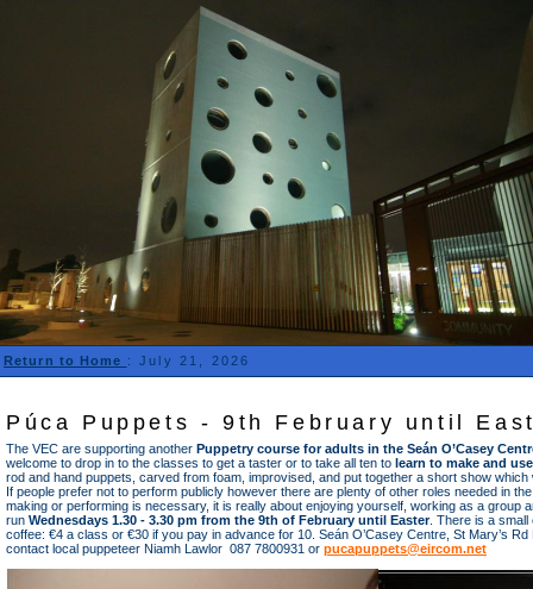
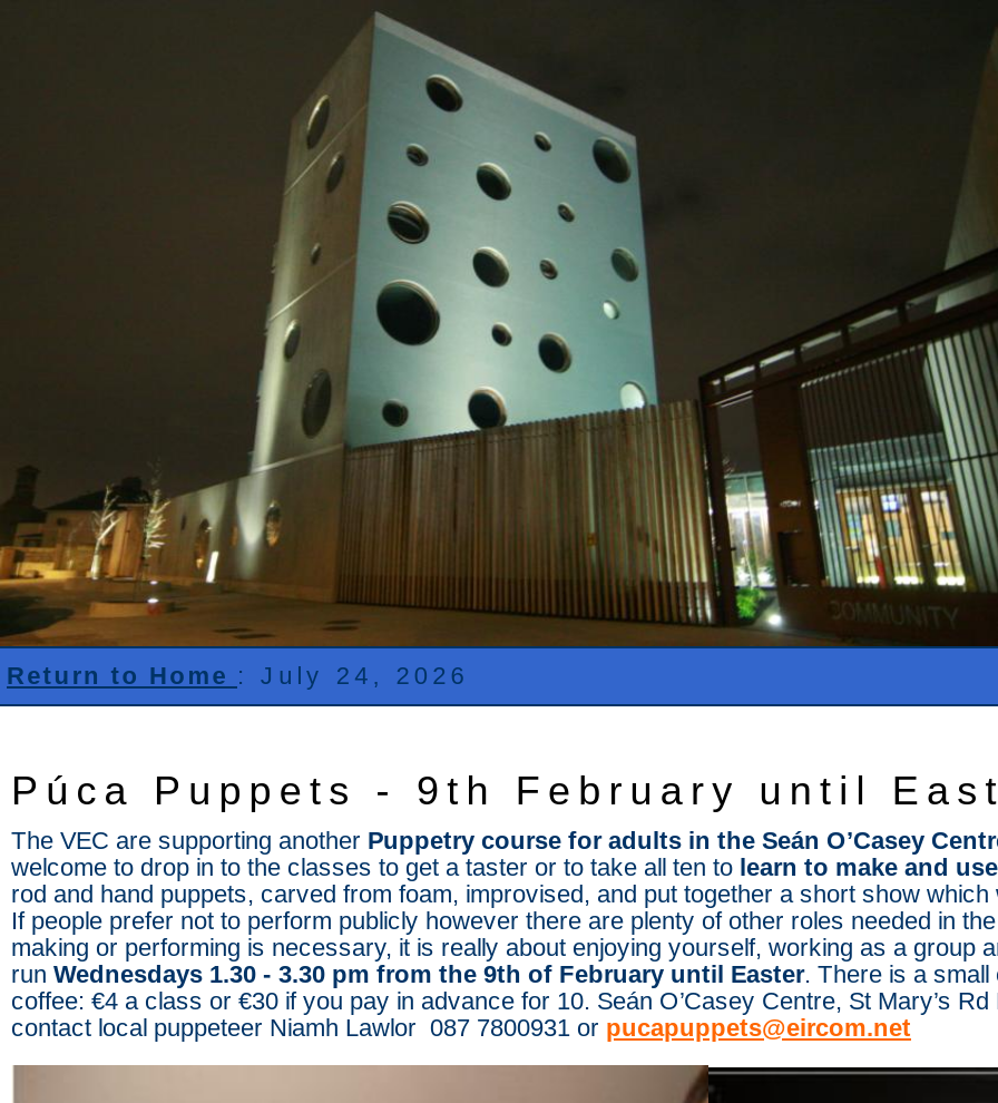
- Return to Home: July 21, 2026
+ Return to Home: July 24, 2026
